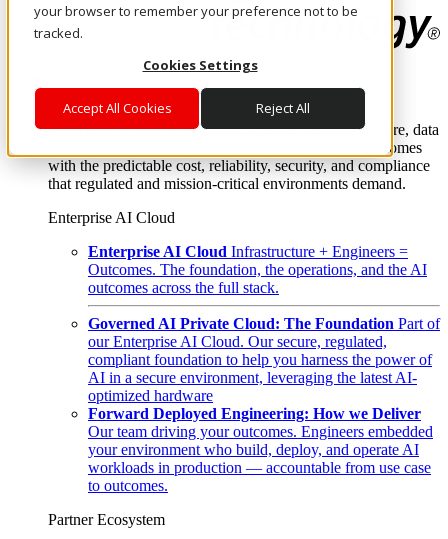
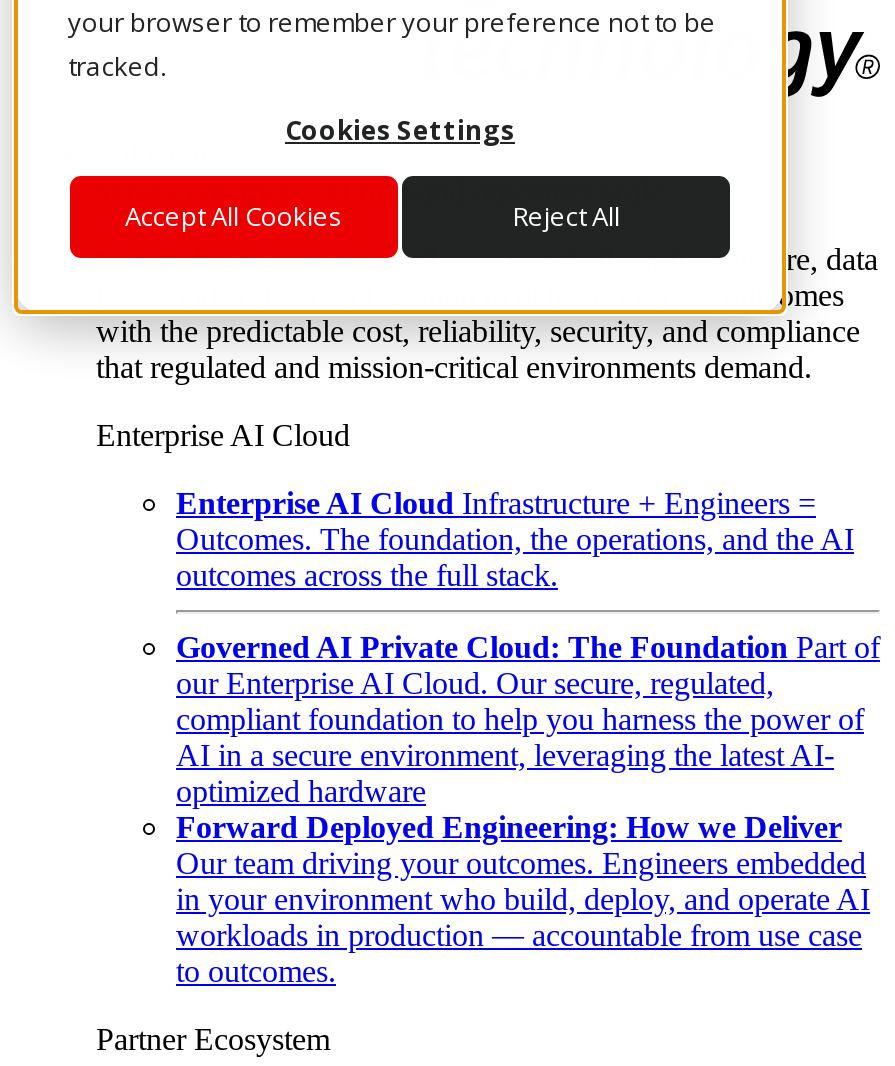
- your environment who build, deploy, and operate AI
+ in your environment who build, deploy, and operate AI
